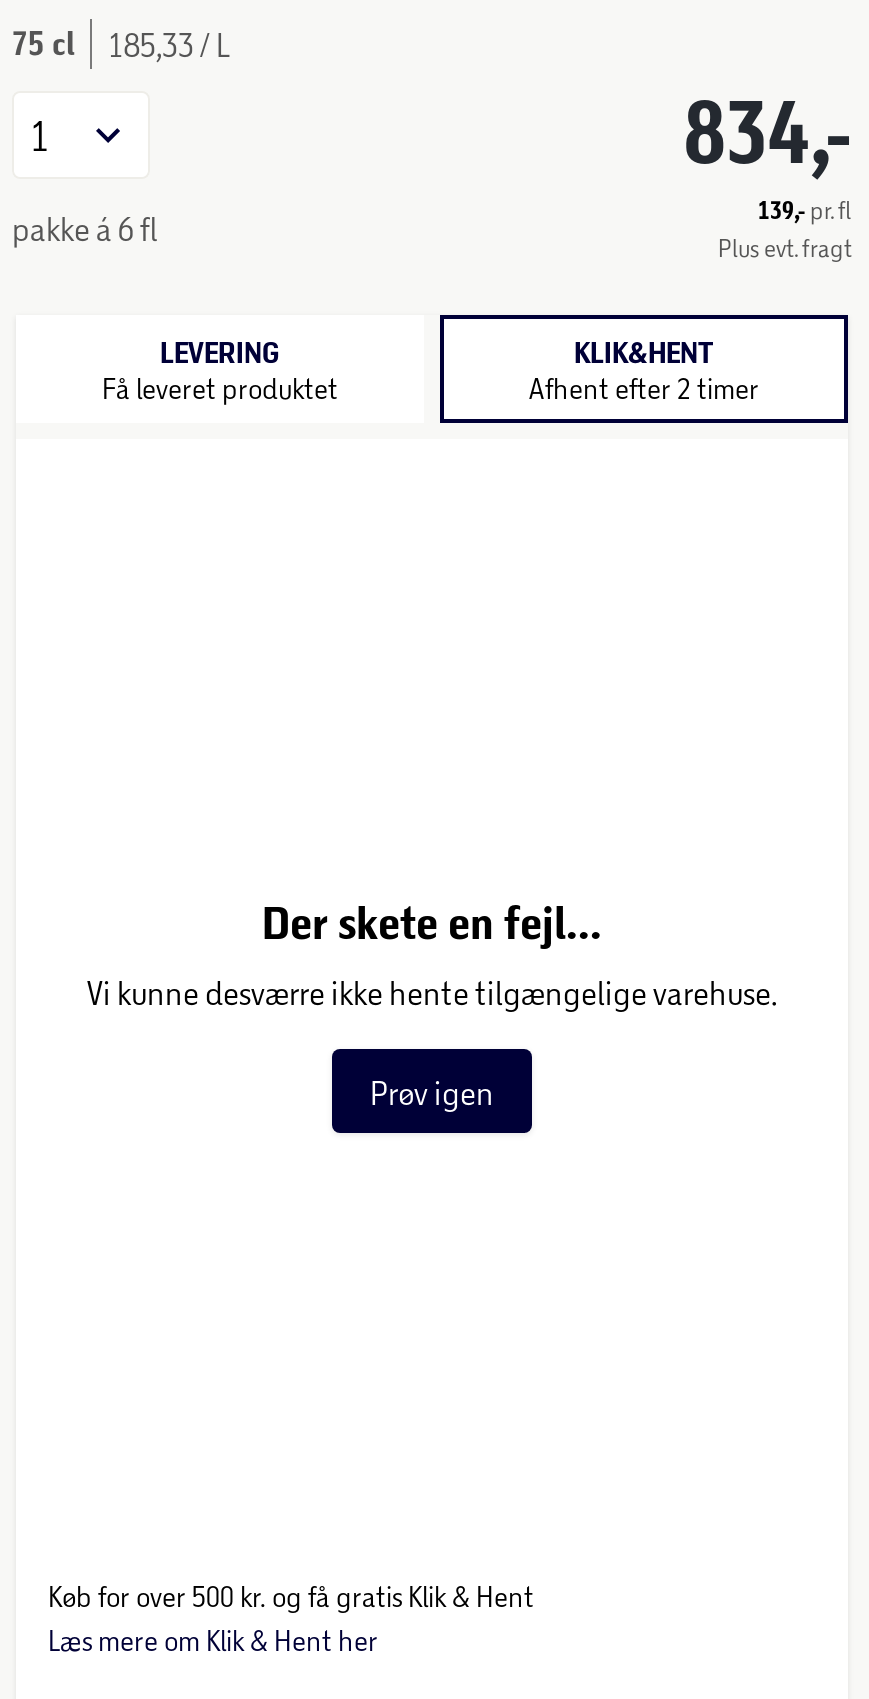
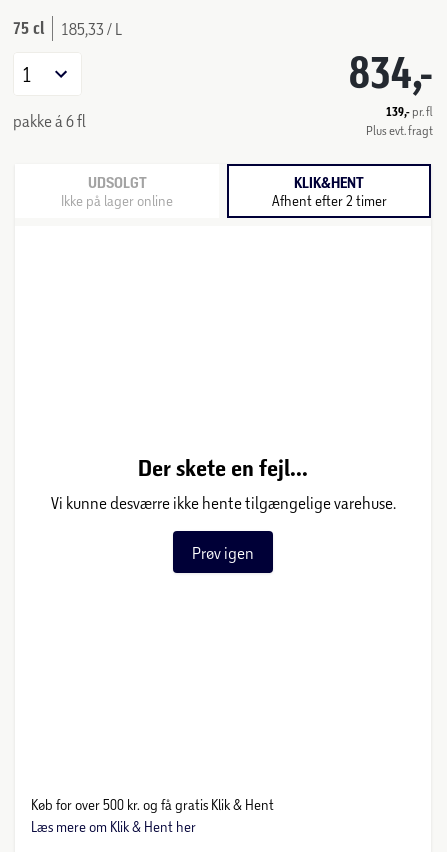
- LEVERING
- Få leveret produktet
+ UDSOLGT
+ Ikke på lager online
